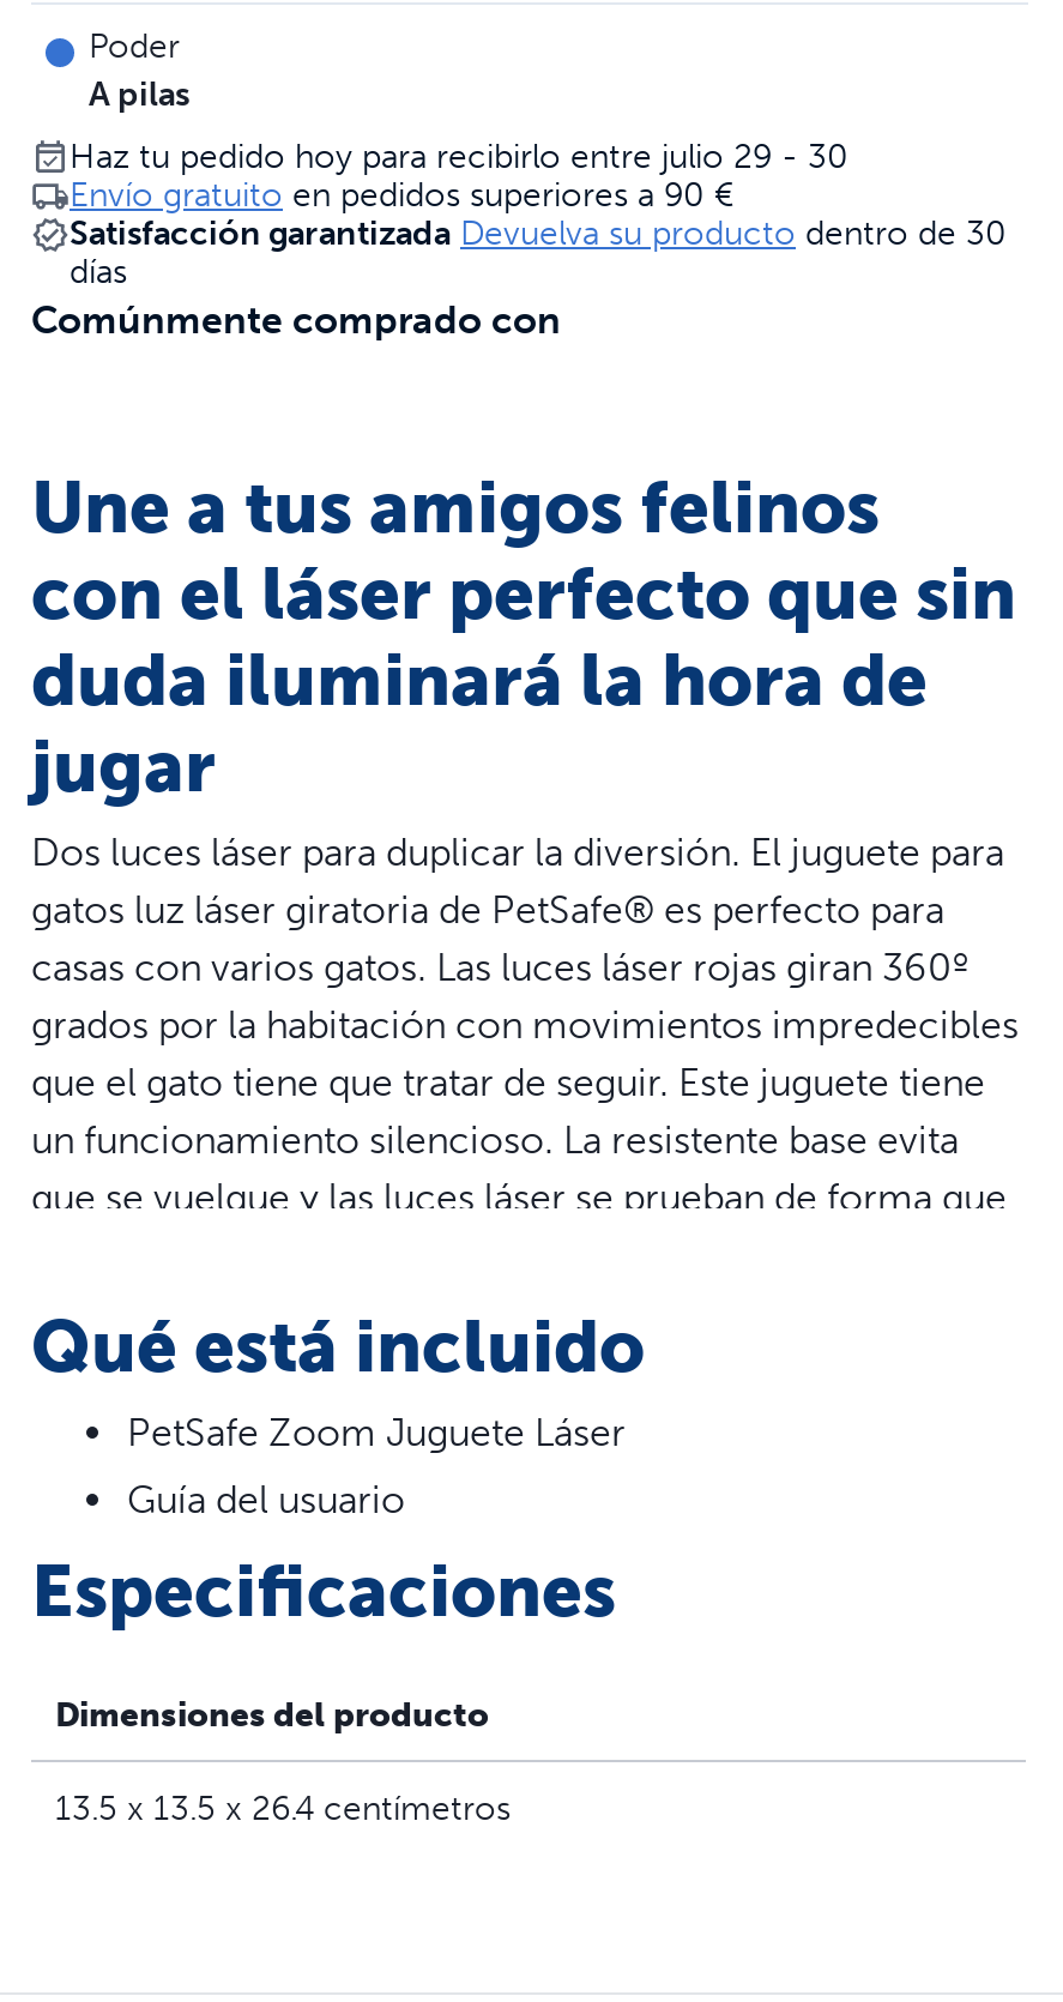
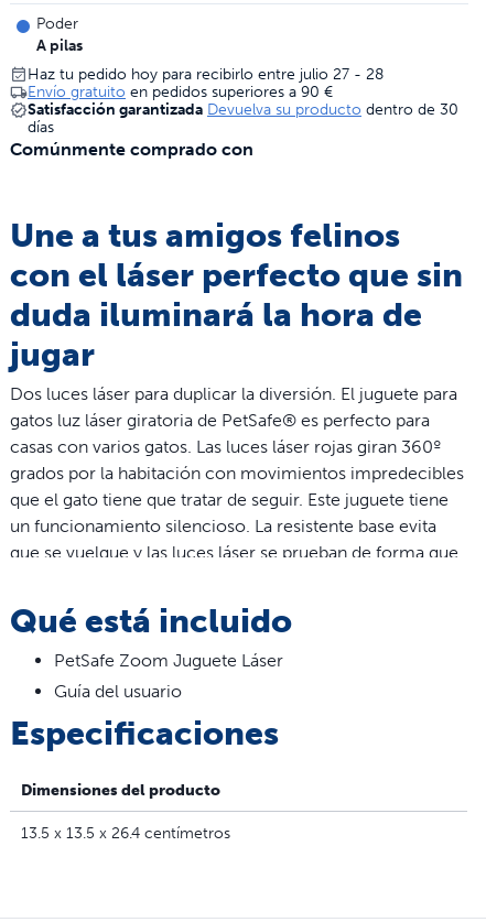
- Haz tu pedido hoy para recibirlo entre julio 29 - 30
+ Haz tu pedido hoy para recibirlo entre julio 27 - 28
